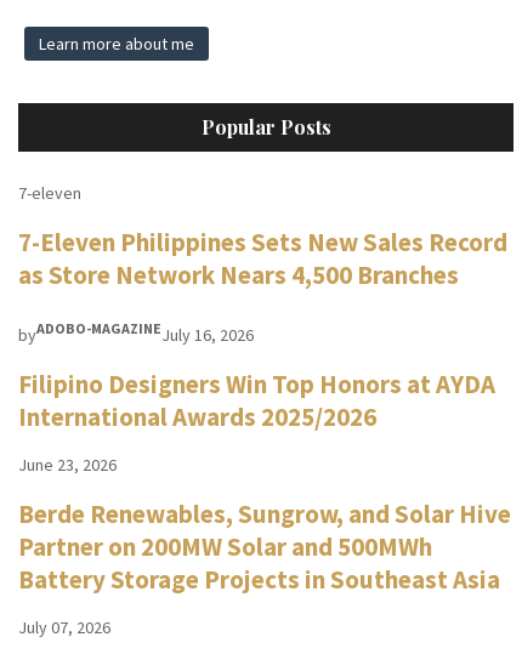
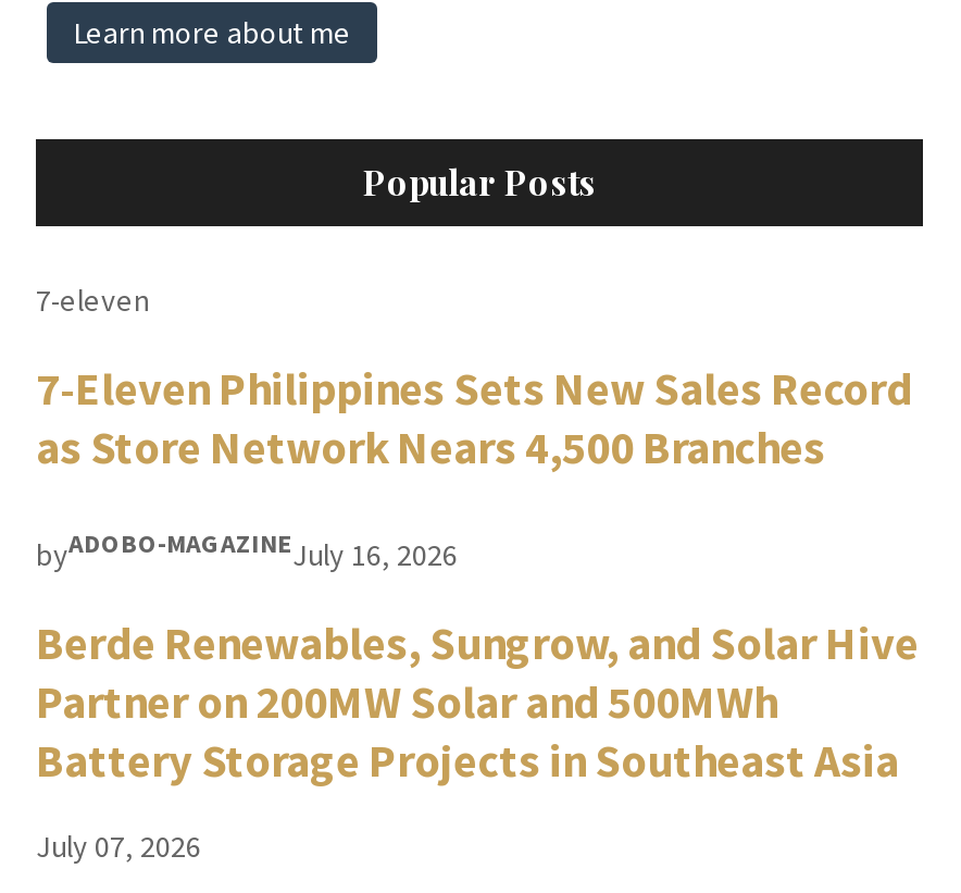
- Filipino Designers Win Top Honors at AYDA
- International Awards 2025/2026
- June 23, 2026
